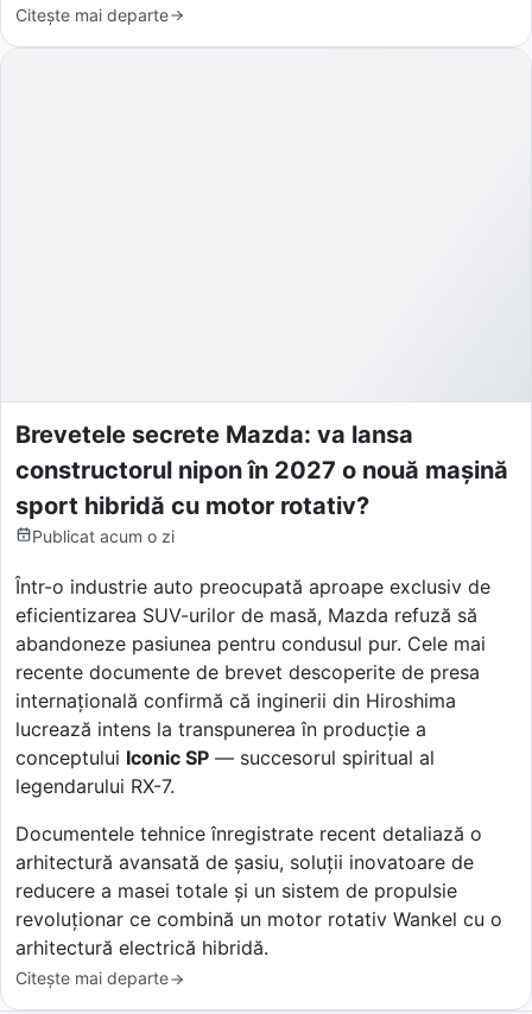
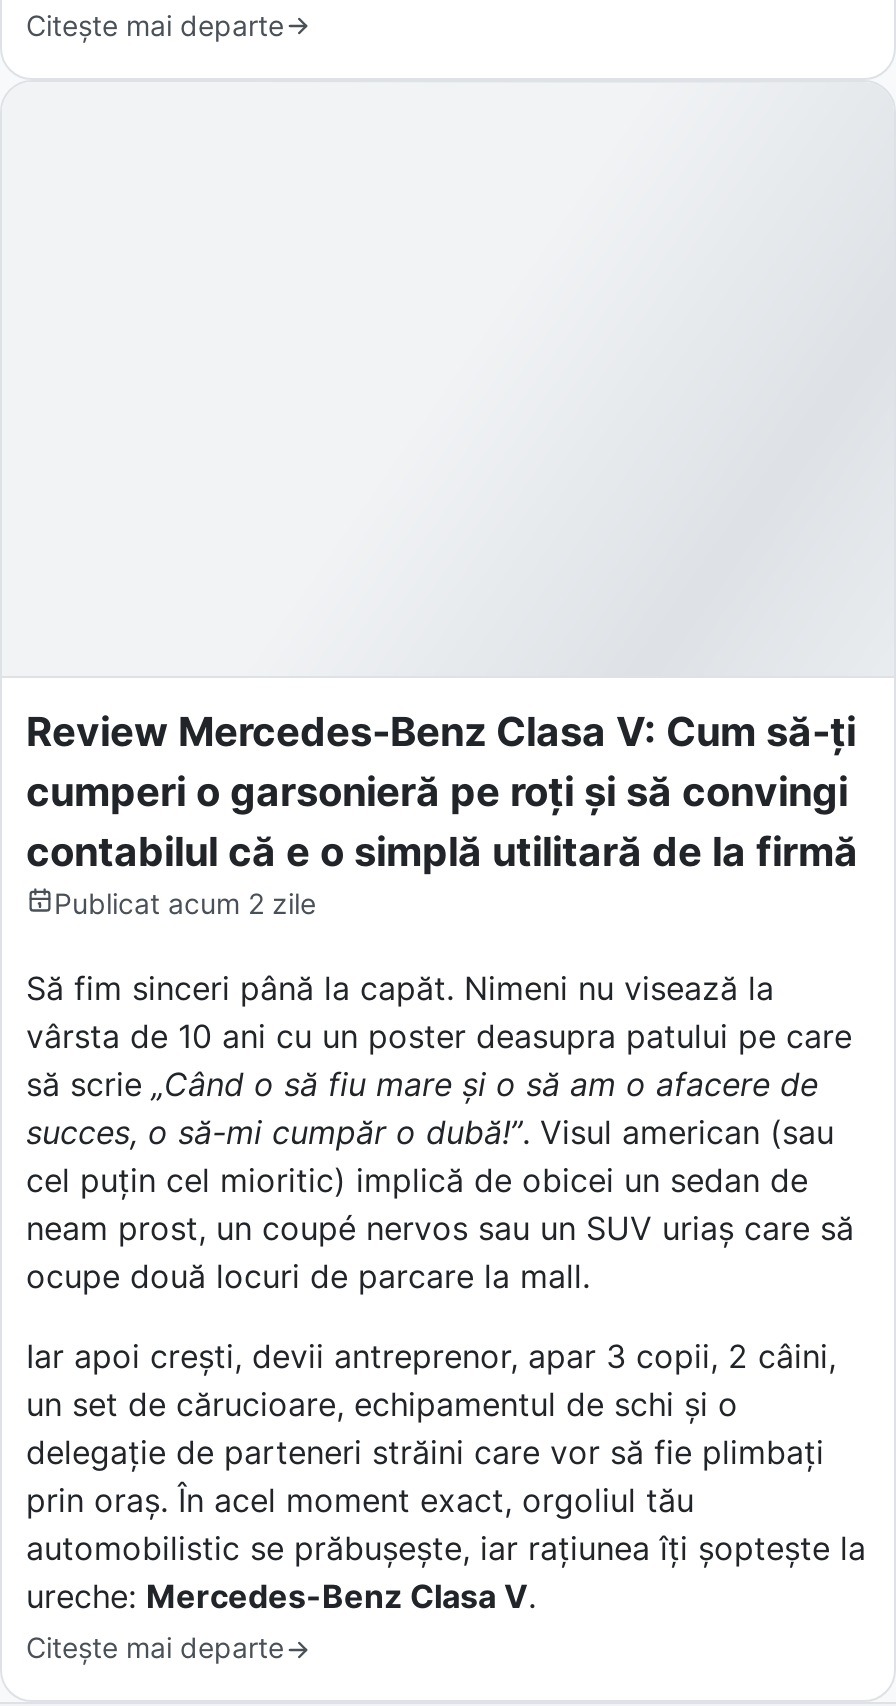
- Brevetele secrete Mazda: va lansa
- constructorul nipon în 2027 o nouă mașină
- sport hibridă cu motor rotativ?
- Publicat acum o zi
+ Review Mercedes-Benz Clasa V: Cum să-ți
+ cumperi o garsonieră pe roți și să convingi
+ contabilul că e o simplă utilitară de la firmă
+ Publicat acum 2 zile

- Într-o industrie auto preocupată aproape exclusiv de
- eficientizarea SUV-urilor de masă, Mazda refuză să
- abandoneze pasiunea pentru condusul pur. Cele mai
- recente documente de brevet descoperite de presa
- internațională confirmă că inginerii din Hiroshima
- lucrează intens la transpunerea în producție a
- conceptului Iconic SP — succesorul spiritual al
- legendarului RX-7.
+ Să fim sinceri până la capăt. Nimeni nu visează la
+ vârsta de 10 ani cu un poster deasupra patului pe care
+ să scrie „Când o să fiu mare și o să am o afacere de
+ succes, o să-mi cumpăr o dubă!”. Visul american (sau
+ cel puțin cel mioritic) implică de obicei un sedan de
+ neam prost, un coupé nervos sau un SUV uriaș care să
+ ocupe două locuri de parcare la mall.

- Documentele tehnice înregistrate recent detaliază o
- arhitectură avansată de șasiu, soluții inovatoare de
- reducere a masei totale și un sistem de propulsie
- revoluționar ce combină un motor rotativ Wankel cu o
- arhitectură electrică hibridă.
+ Iar apoi crești, devii antreprenor, apar 3 copii, 2 câini,
+ un set de cărucioare, echipamentul de schi și o
+ delegație de parteneri străini care vor să fie plimbați
+ prin oraș. În acel moment exact, orgoliul tău
+ automobilistic se prăbușește, iar rațiunea îți șoptește la
+ ureche: Mercedes-Benz Clasa V.
